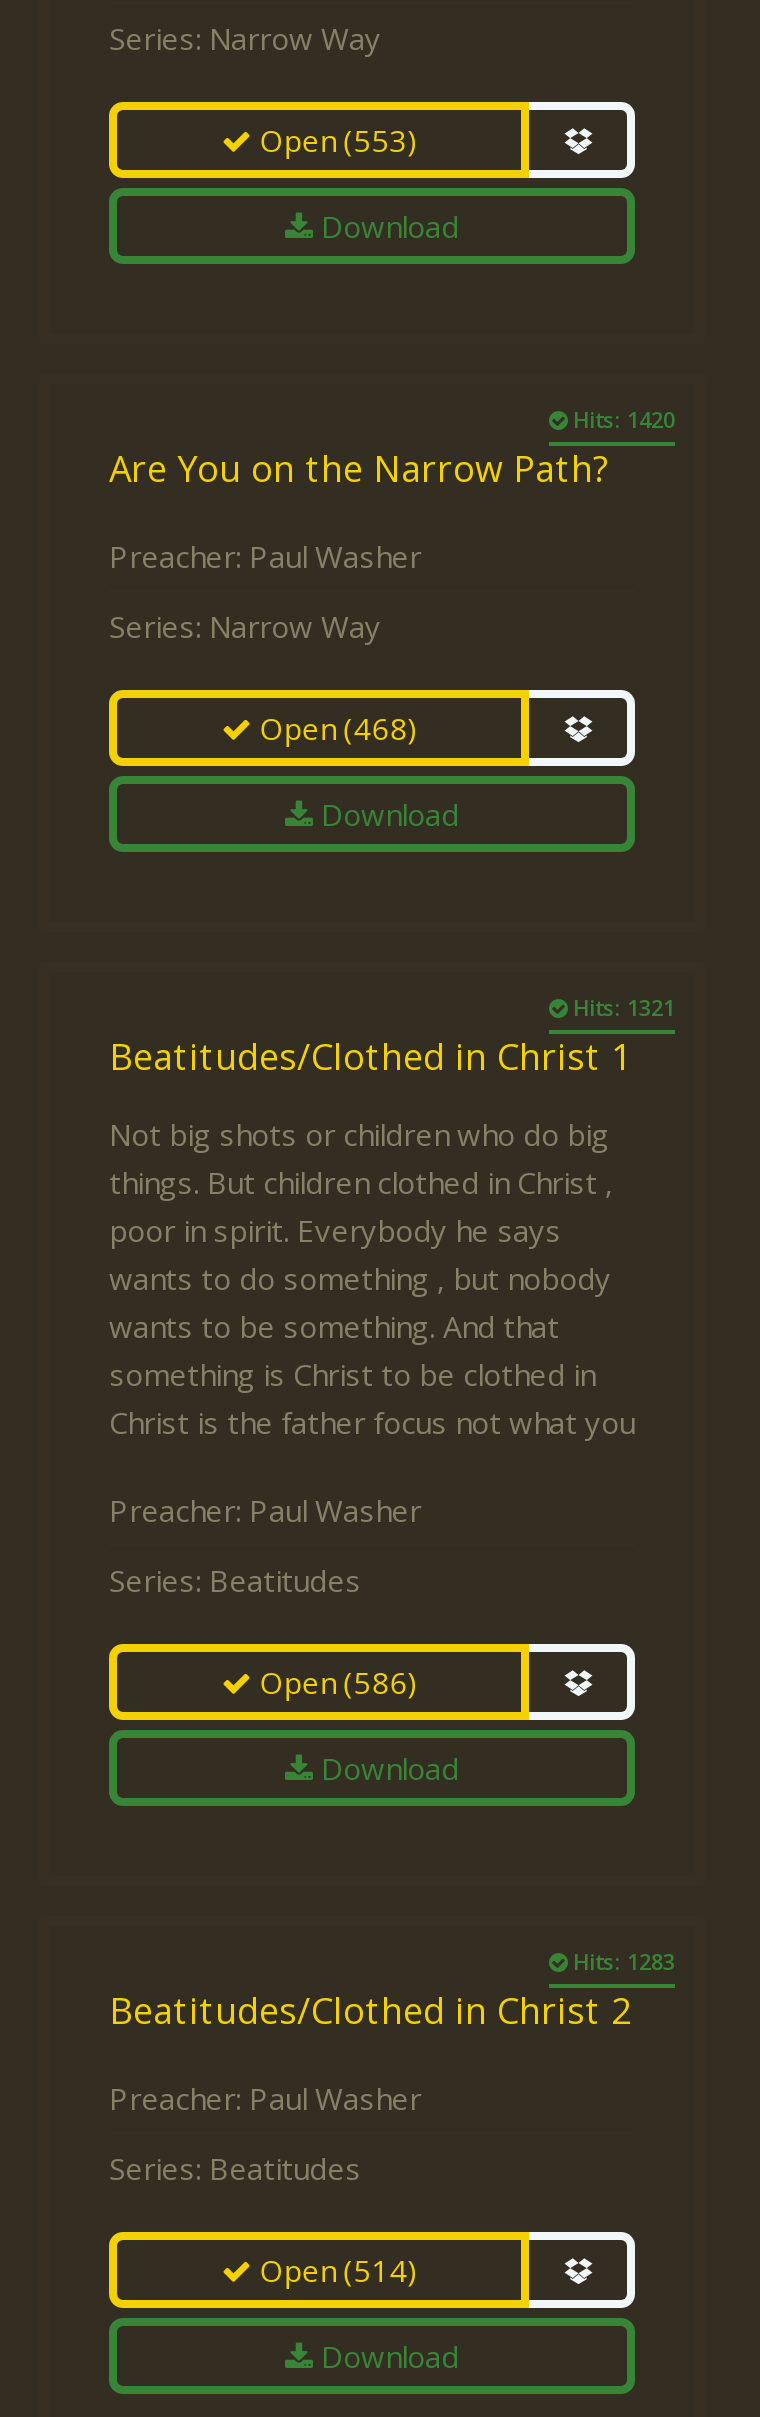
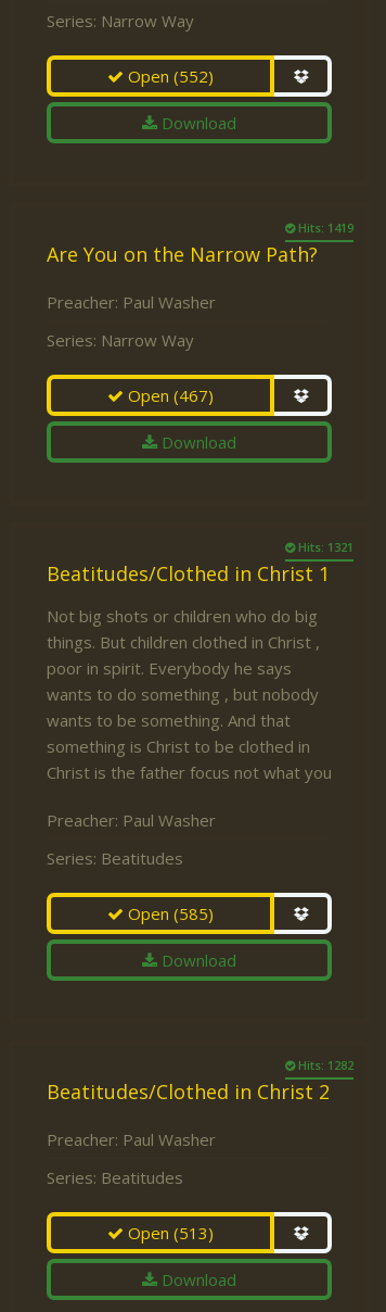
- Open (553)
+ Open (552)

- Hits: 1420
+ Hits: 1419

- Open (468)
+ Open (467)

- Open (586)
+ Open (585)

- Hits: 1283
+ Hits: 1282

- Open (514)
+ Open (513)
